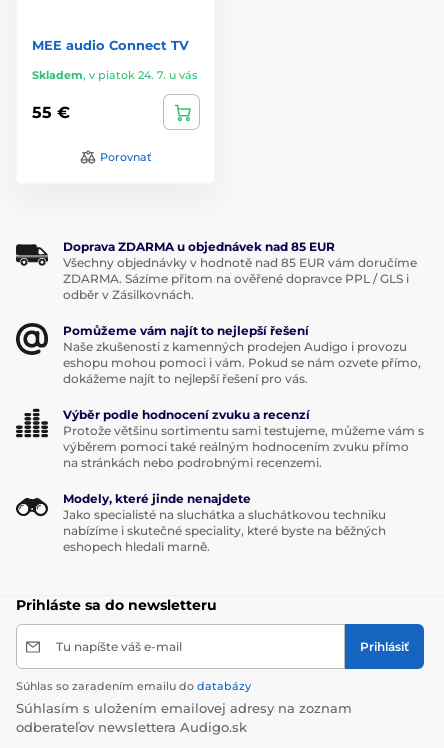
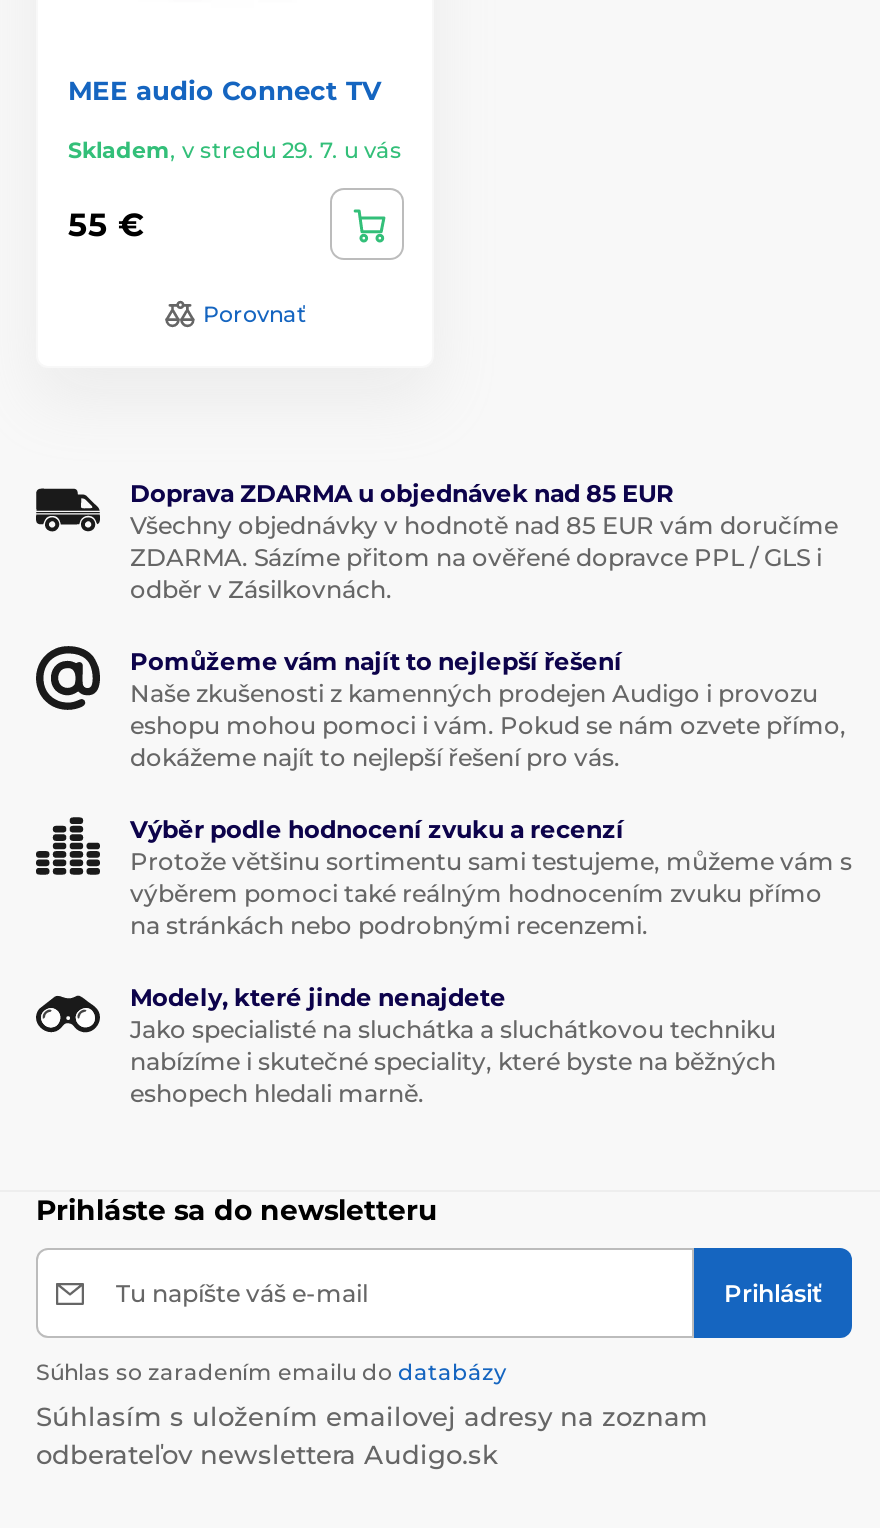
- Skladem, v piatok 24. 7. u vás
+ Skladem, v stredu 29. 7. u vás
